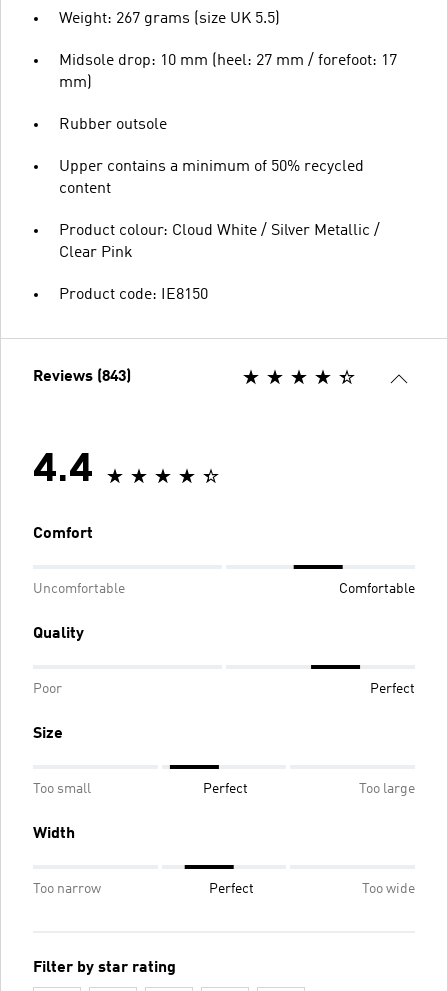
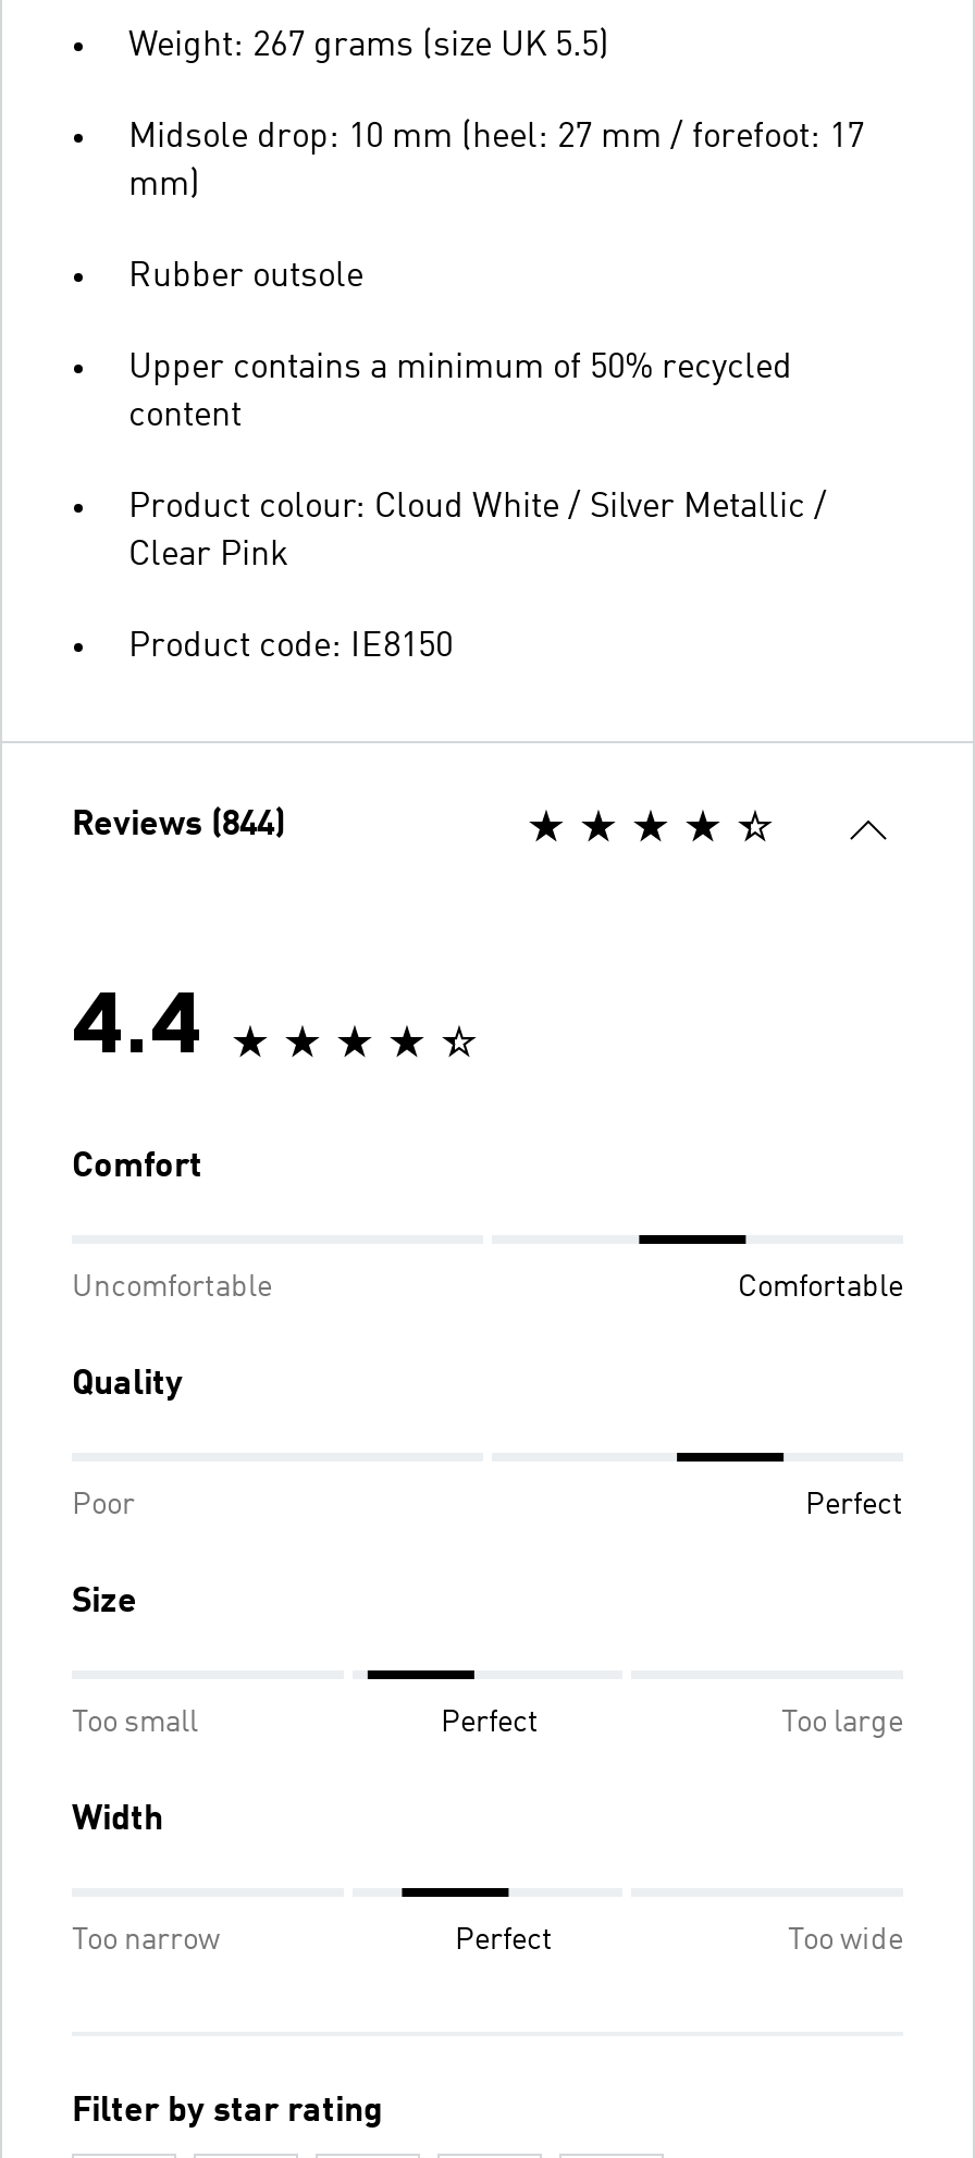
- Reviews (843)
+ Reviews (844)
